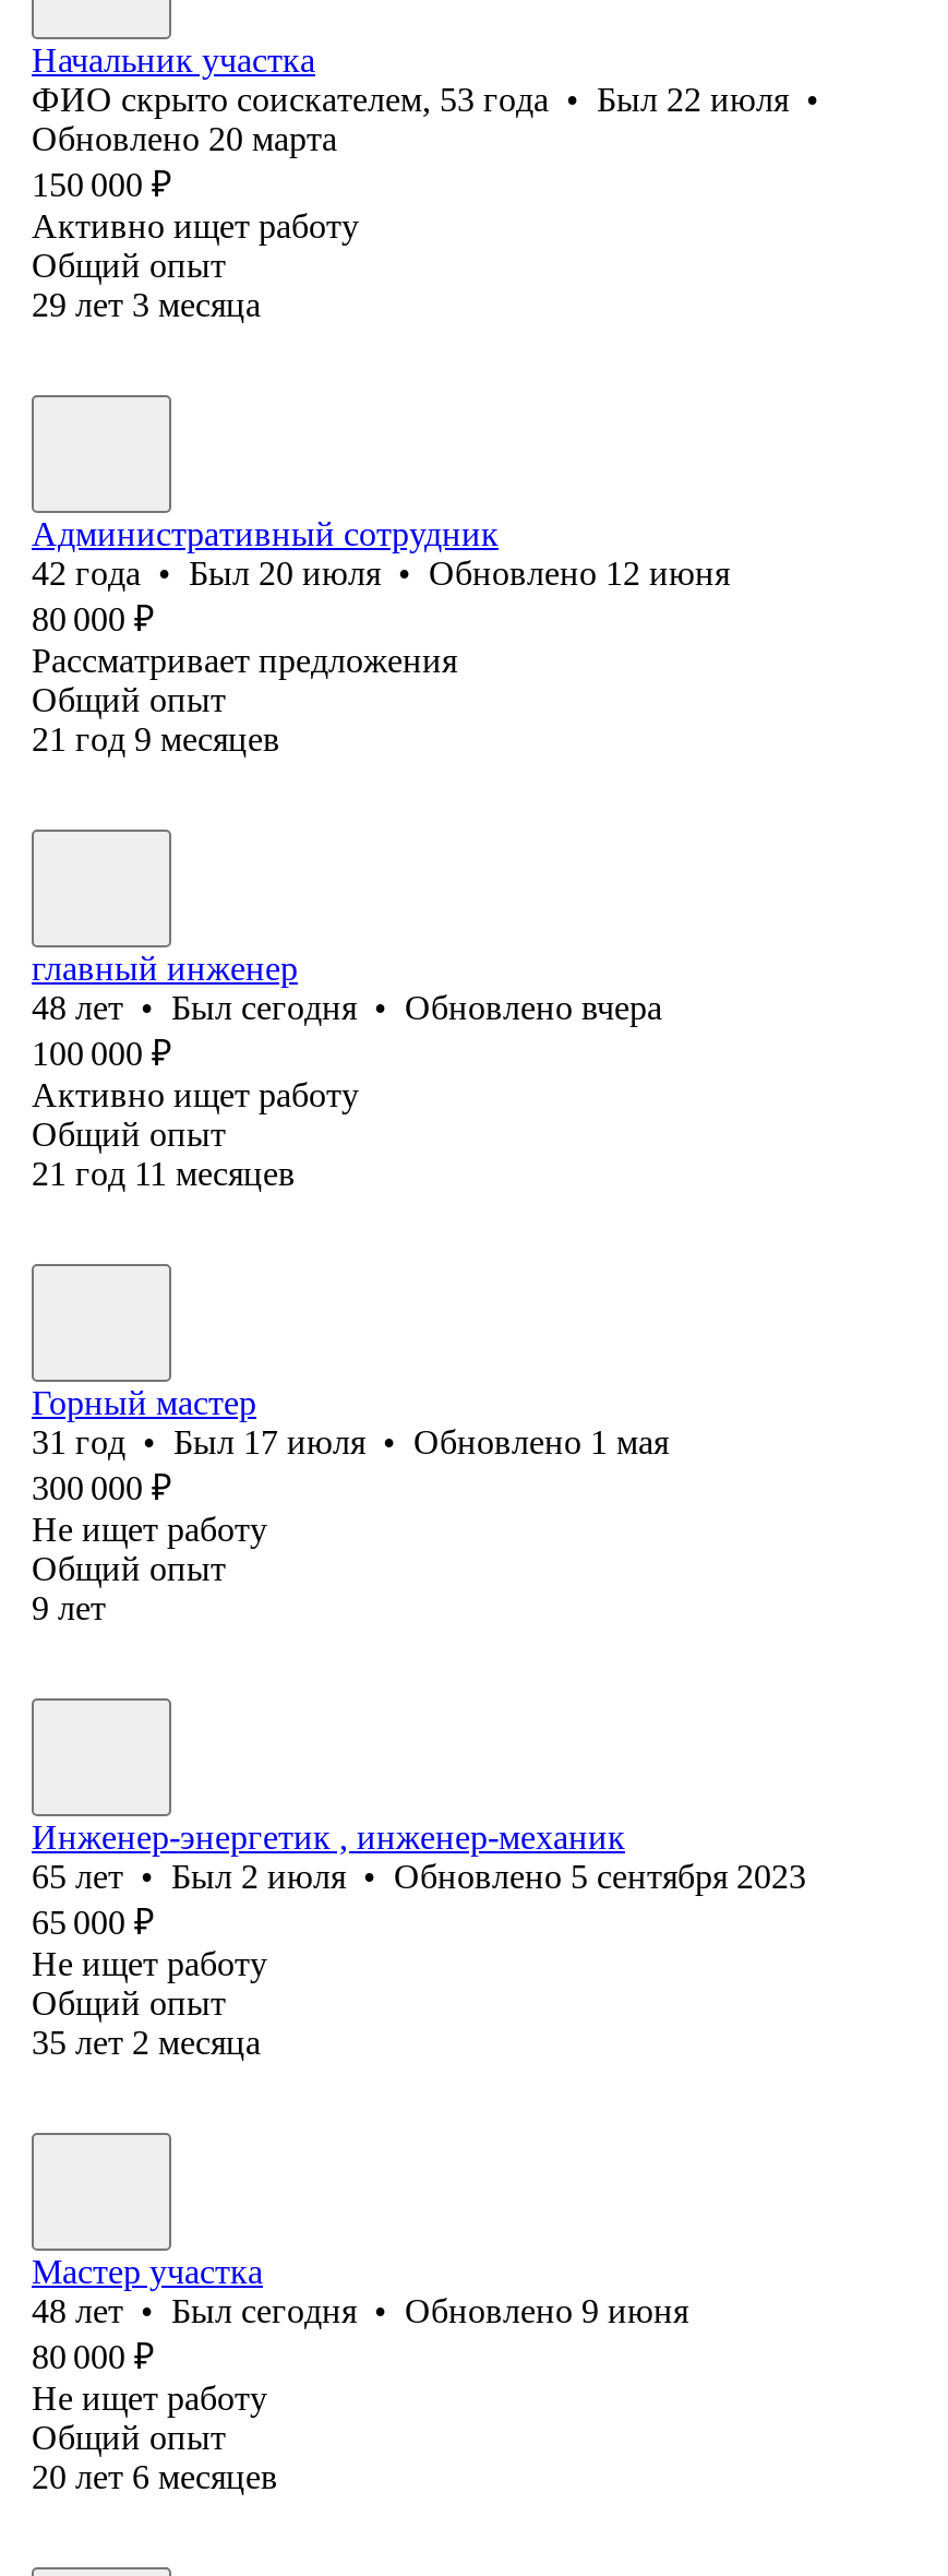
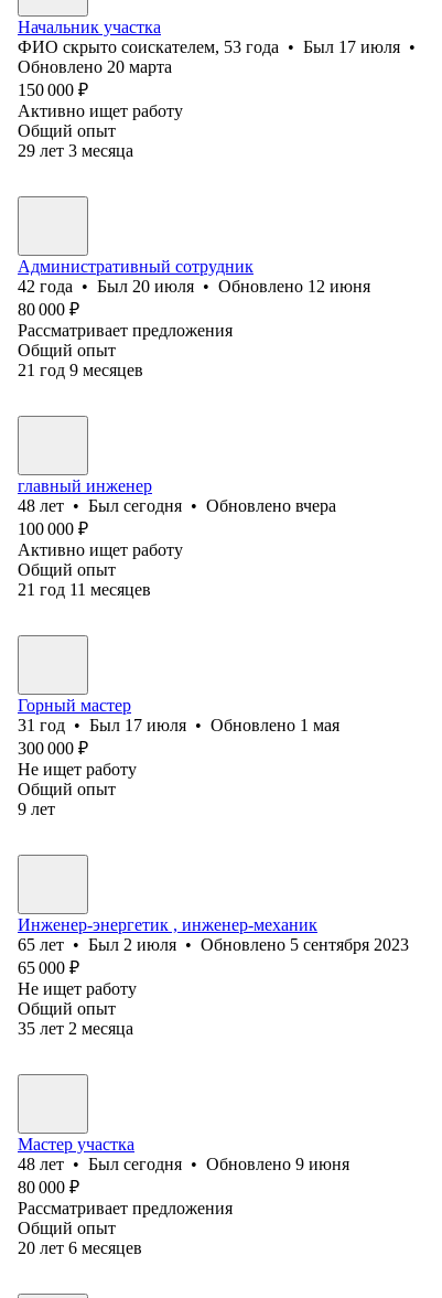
- ФИО скрыто соискателем, 53 года • Был 22 июля •
+ ФИО скрыто соискателем, 53 года • Был 17 июля •

- Не ищет работу
+ Рассматривает предложения
